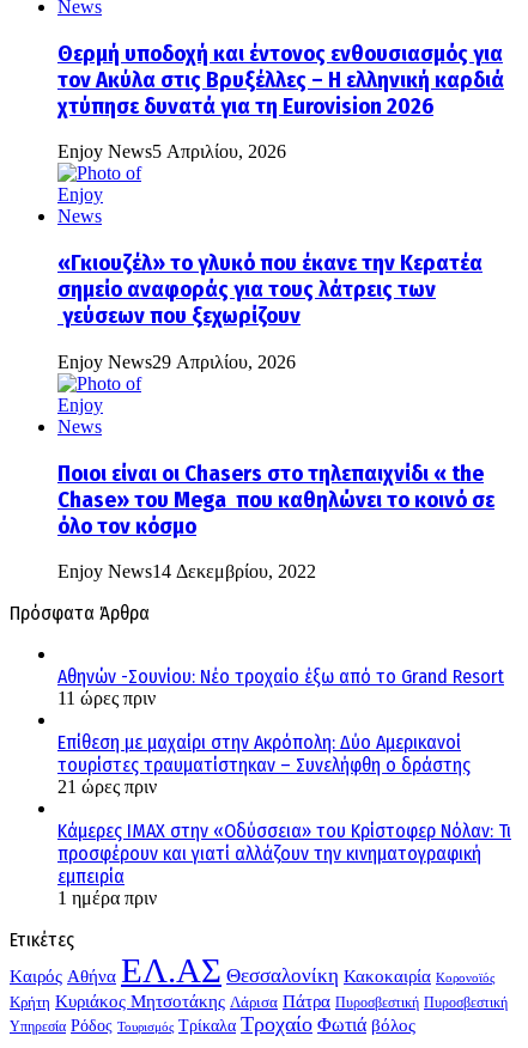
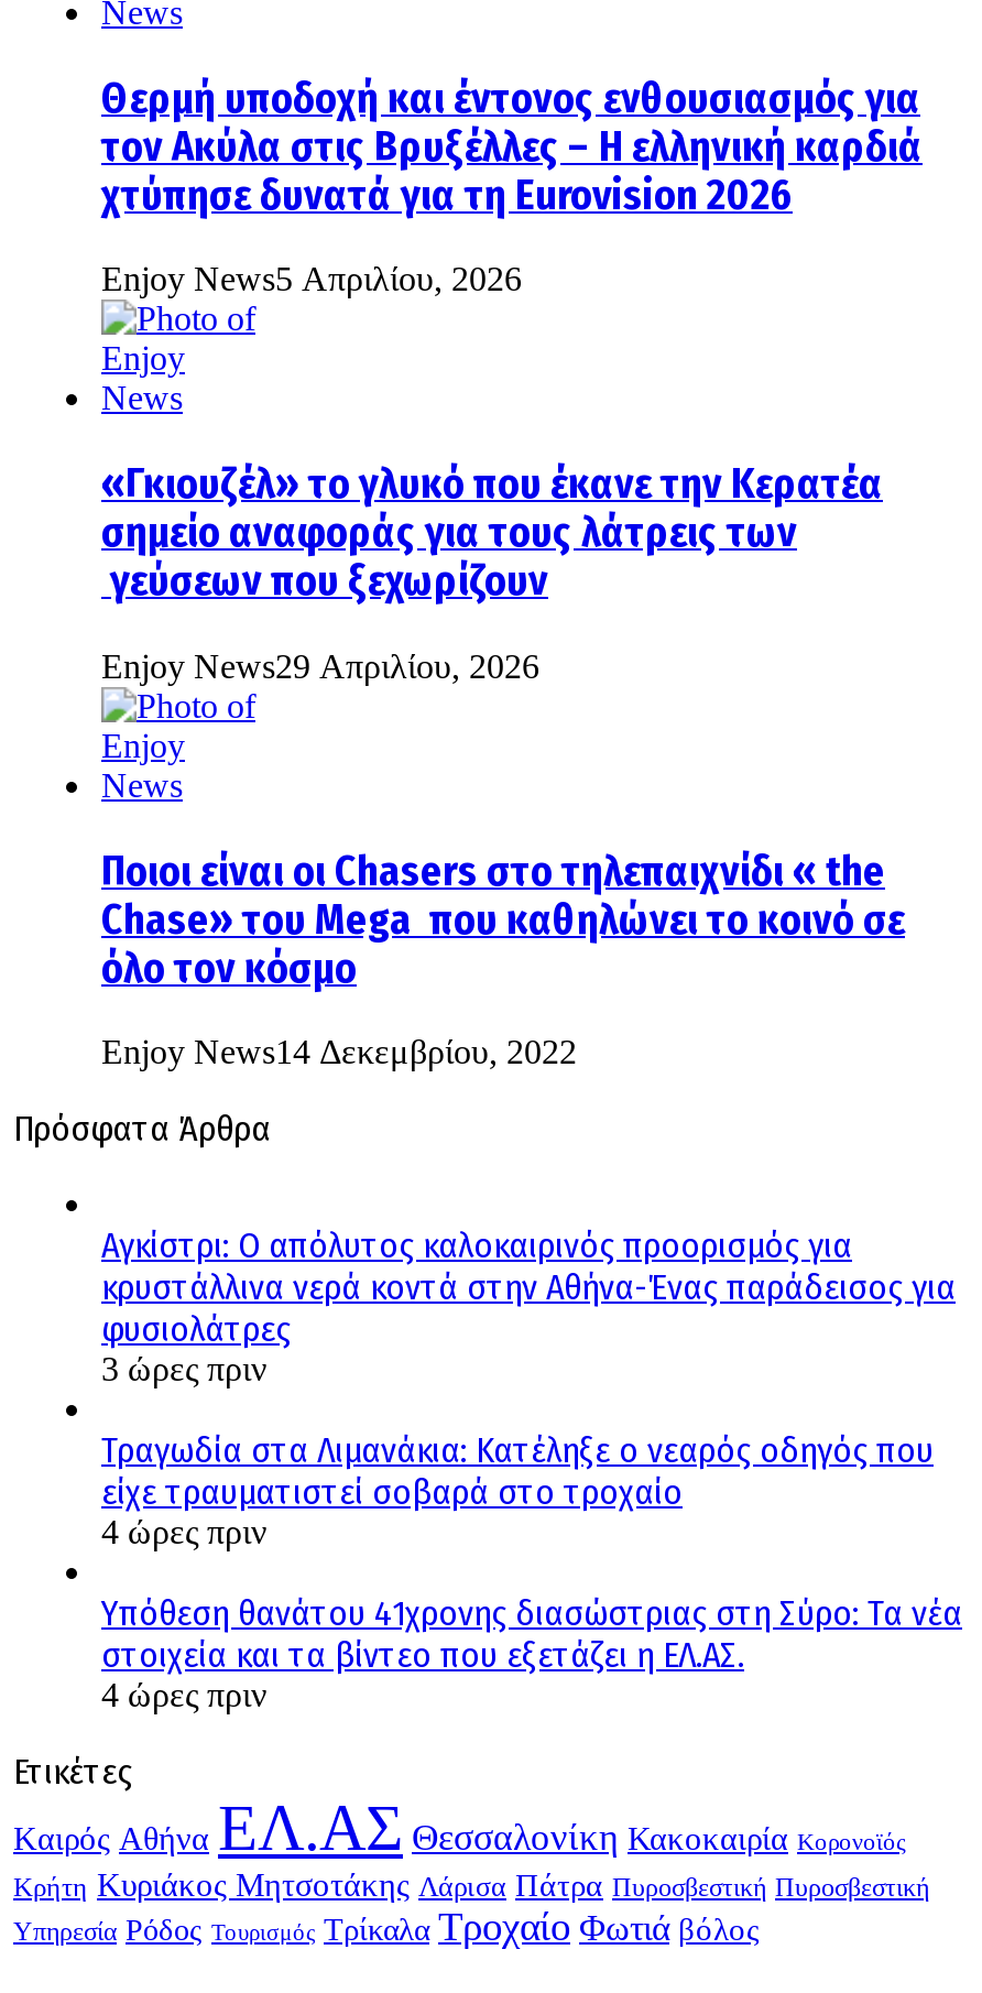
- Αθηνών -Σουνίου: Νέο τροχαίο έξω από το Grand Resort
- 11 ώρες πριν
+ Αγκίστρι: Ο απόλυτος καλοκαιρινός προορισμός για
+ κρυστάλλινα νερά κοντά στην Αθήνα-Ένας παράδεισος για
+ φυσιολάτρες
+ 3 ώρες πριν

- Επίθεση με μαχαίρι στην Ακρόπολη: Δύο Αμερικανοί
- τουρίστες τραυματίστηκαν – Συνελήφθη ο δράστης
- 21 ώρες πριν
+ Τραγωδία στα Λιμανάκια: Κατέληξε ο νεαρός οδηγός που
+ είχε τραυματιστεί σοβαρά στο τροχαίο
+ 4 ώρες πριν

- Κάμερες IMAX στην «Οδύσσεια» του Κρίστοφερ Νόλαν: Τι
- προσφέρουν και γιατί αλλάζουν την κινηματογραφική
- εμπειρία
- 1 ημέρα πριν
+ Υπόθεση θανάτου 41χρονης διασώστριας στη Σύρο: Τα νέα
+ στοιχεία και τα βίντεο που εξετάζει η ΕΛ.ΑΣ.
+ 4 ώρες πριν
